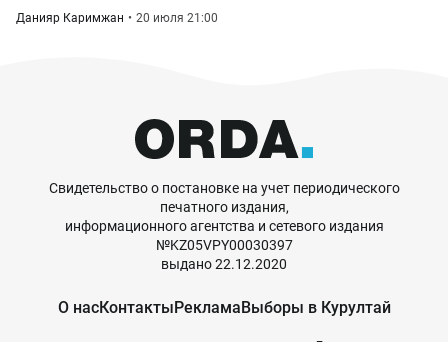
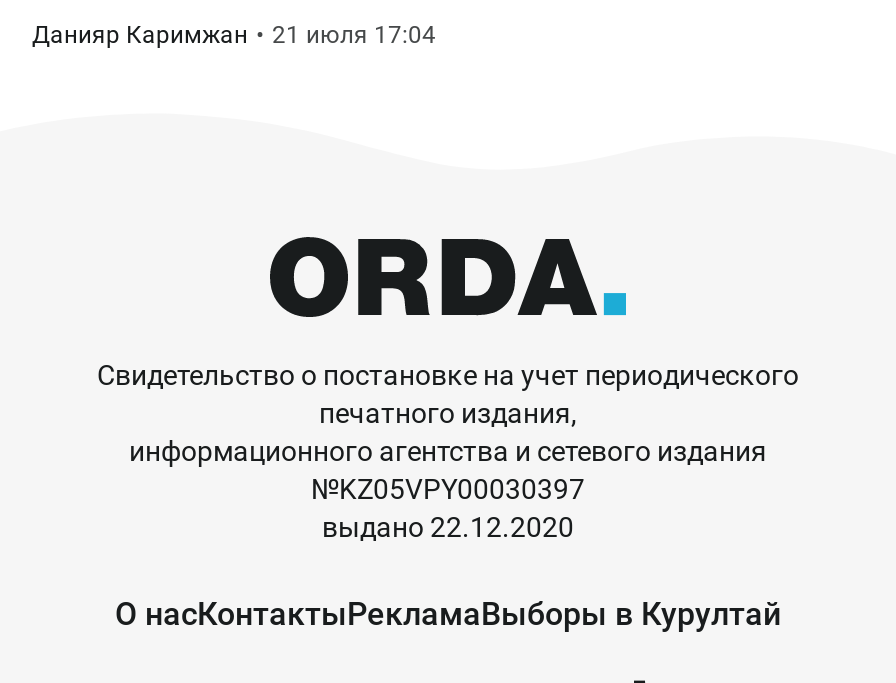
- Данияр Каримжан 20 июля 21:00
+ Данияр Каримжан 21 июля 17:04
